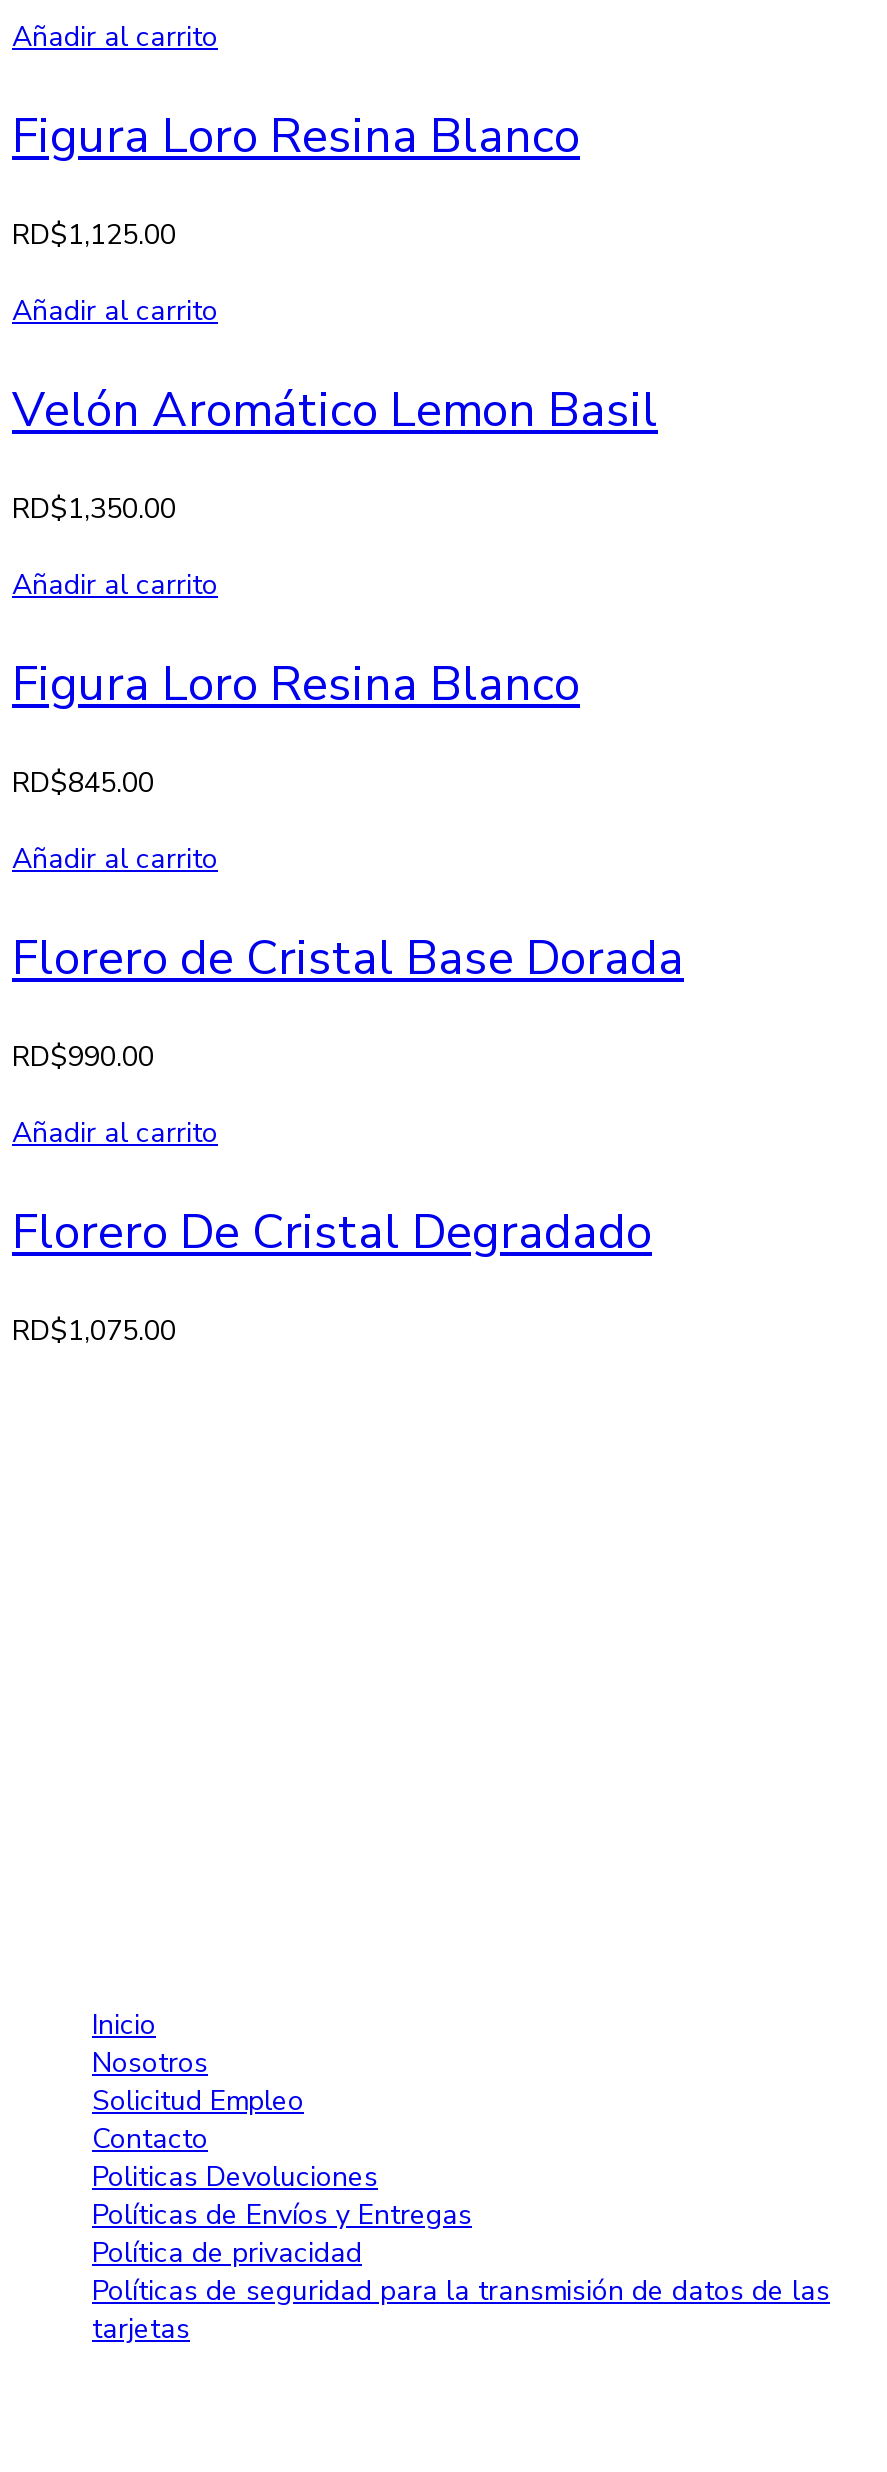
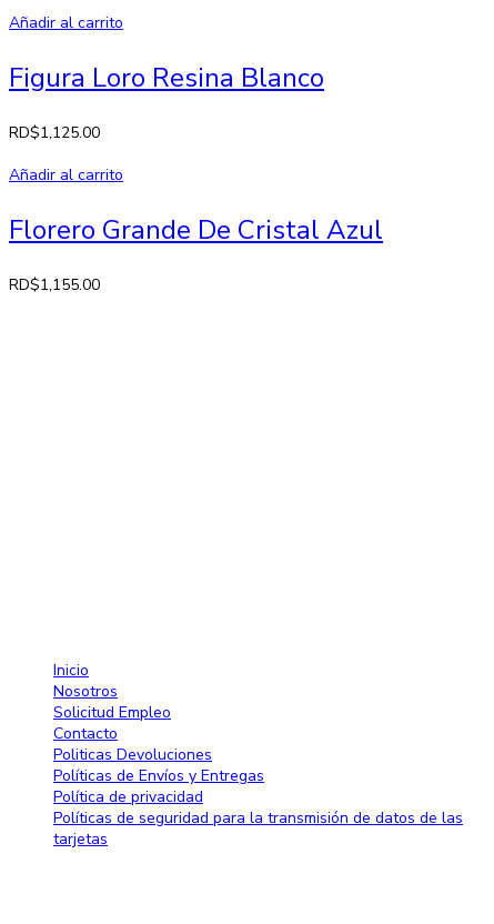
- Velón Aromático Lemon Basil
- RD$1,350.00
- Añadir al carrito
- Figura Loro Resina Blanco
- RD$845.00
- Añadir al carrito
- Florero de Cristal Base Dorada
- RD$990.00
- Añadir al carrito
- Florero De Cristal Degradado
- RD$1,075.00
+ Florero Grande De Cristal Azul
+ RD$1,155.00
